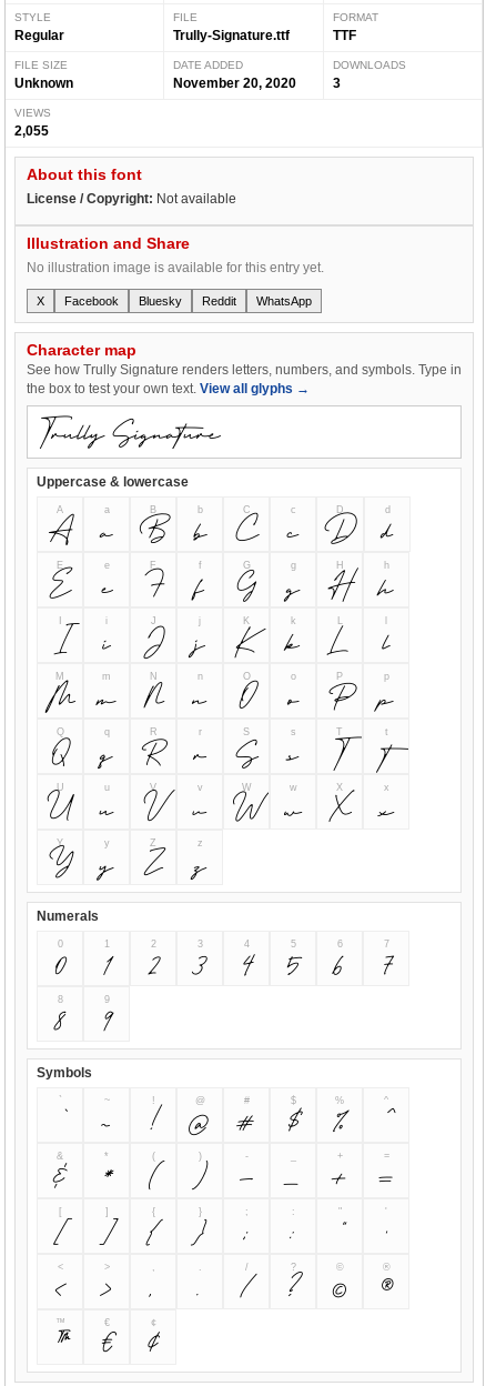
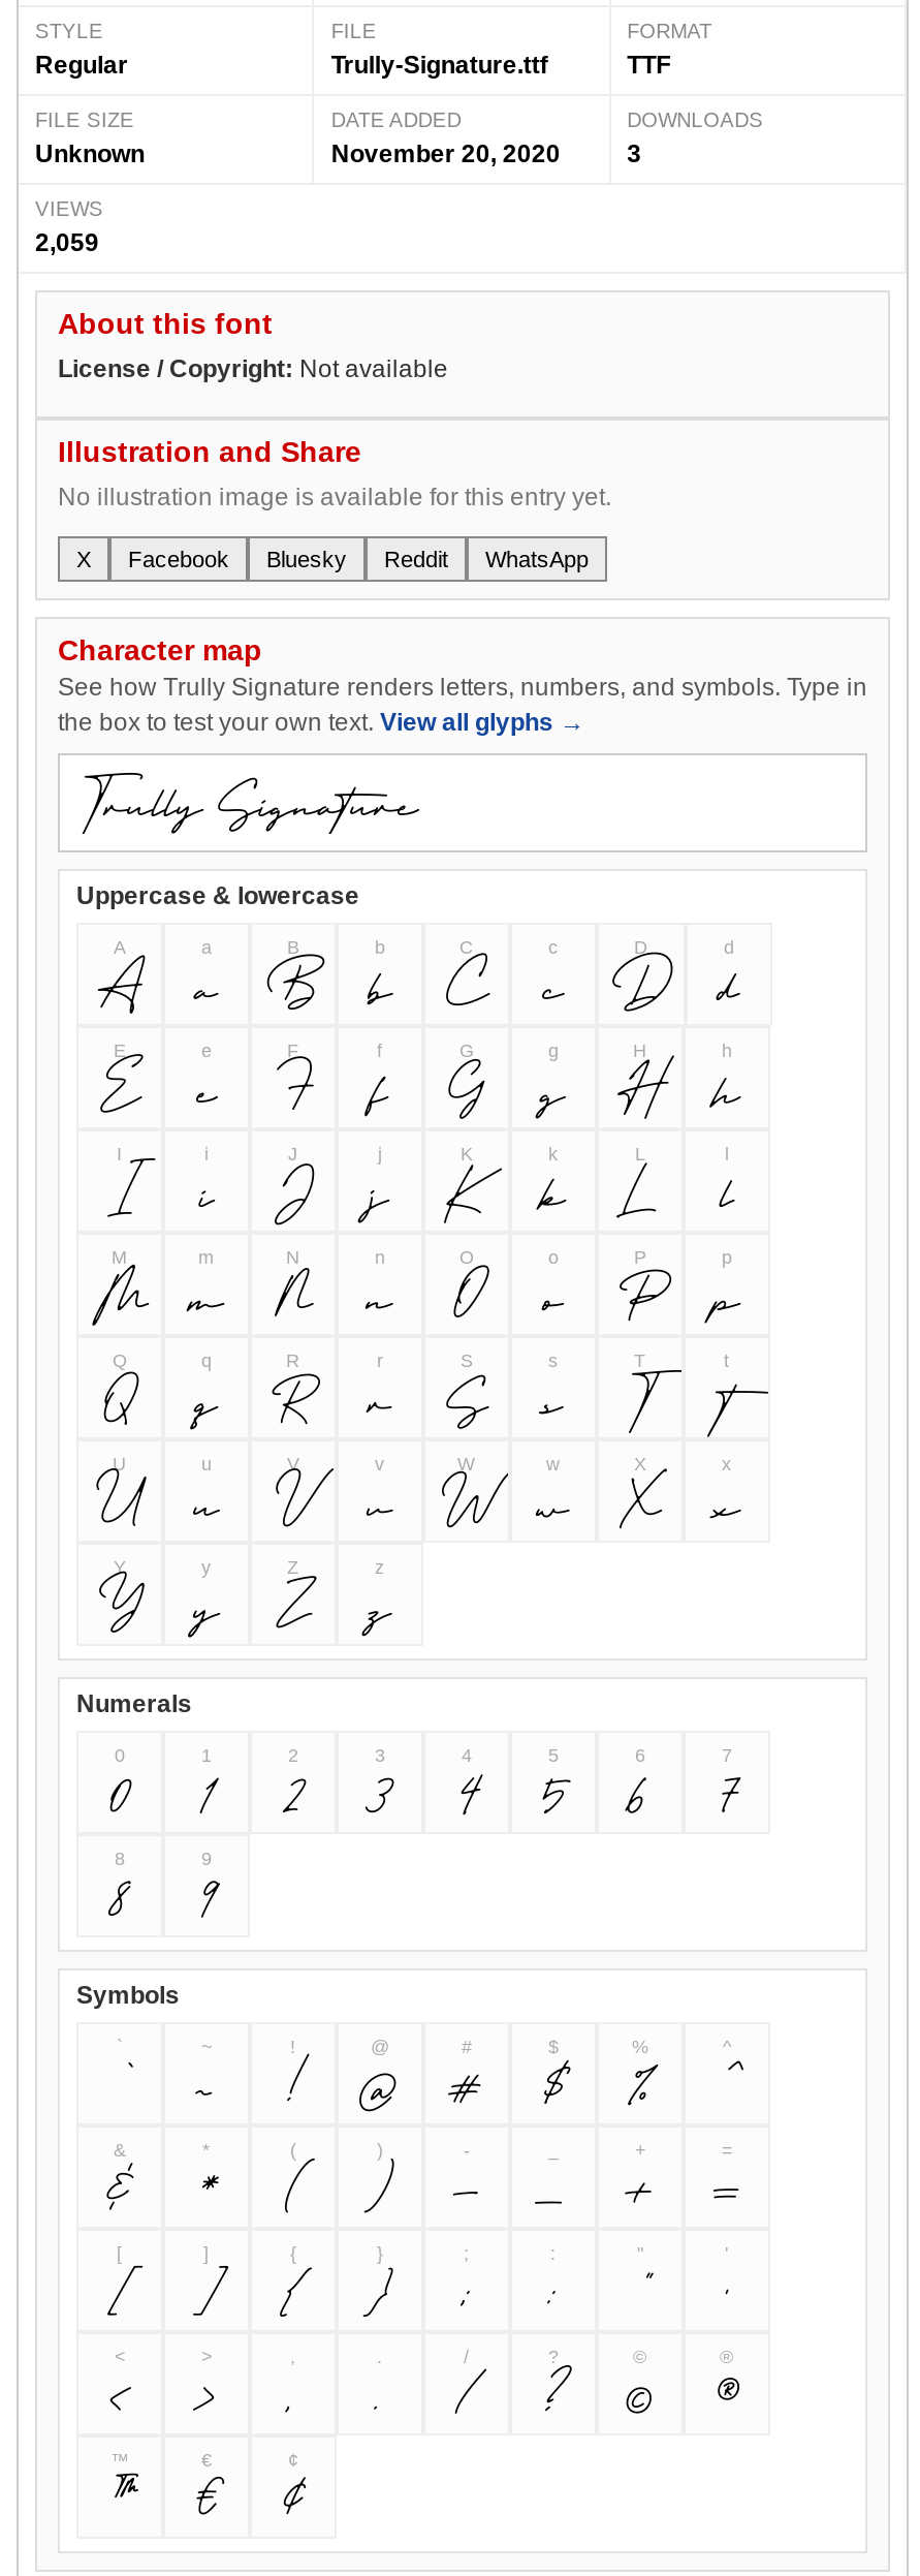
- 2,055
+ 2,059
